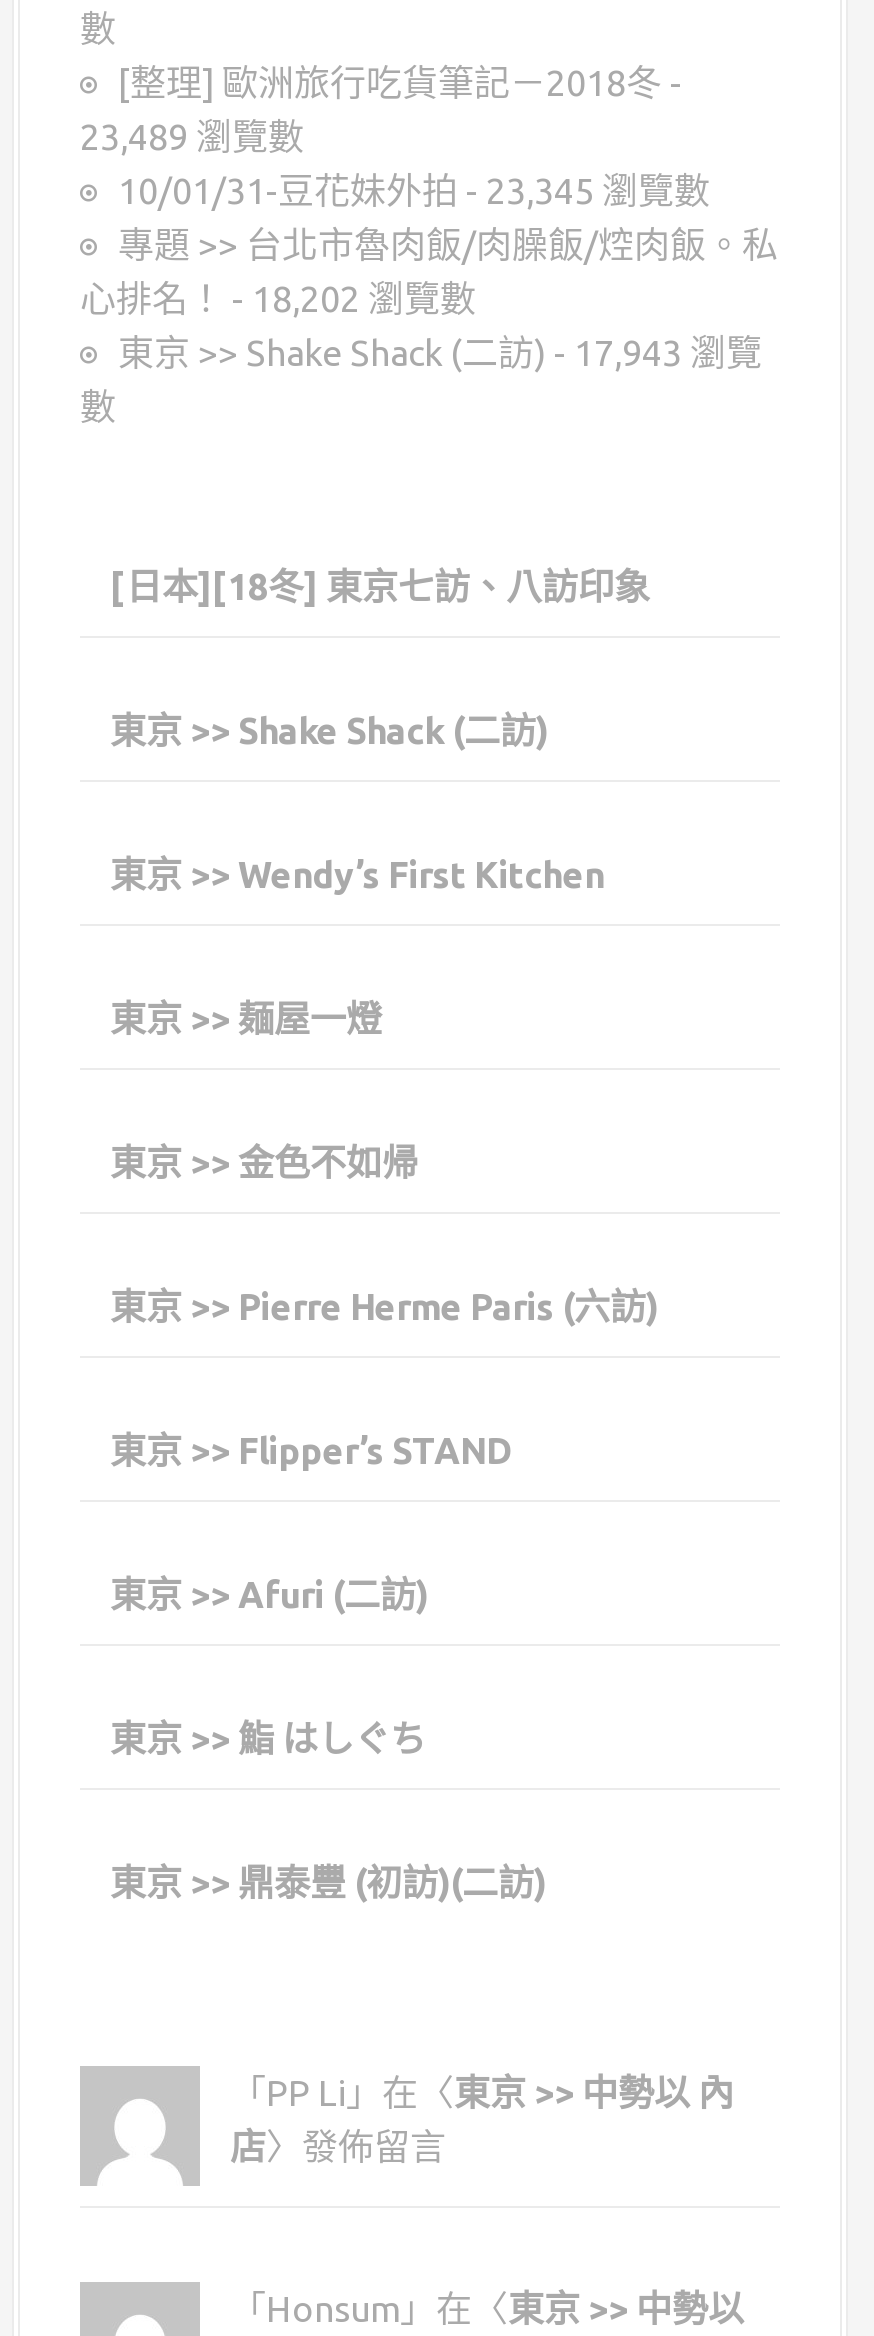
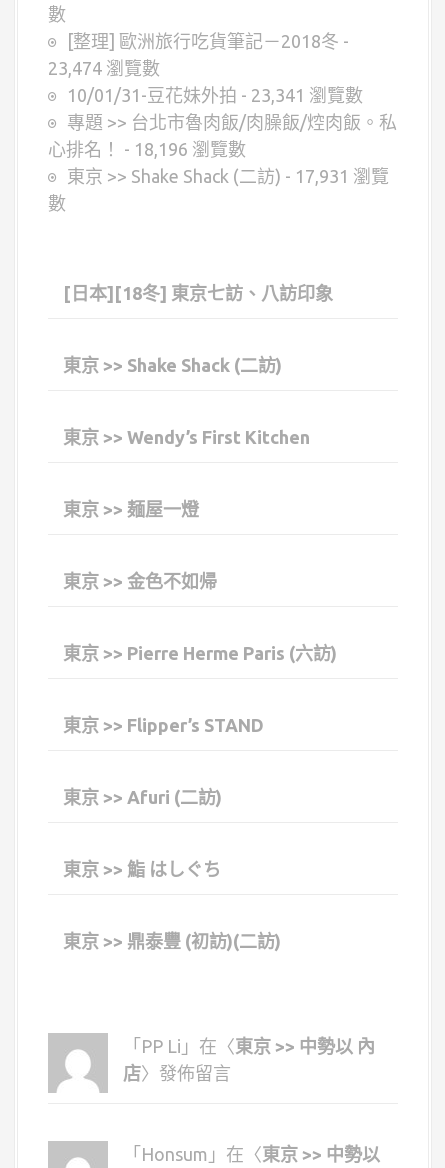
- 23,489 瀏覽數
+ 23,474 瀏覽數

- 10/01/31-豆花妹外拍- 23,345 瀏覽數
+ 10/01/31-豆花妹外拍- 23,341 瀏覽數

- 心排名！- 18,202 瀏覽數
+ 心排名！- 18,196 瀏覽數

- 東京 >> Shake Shack (二訪) - 17,943 瀏覽
+ 東京 >> Shake Shack (二訪) - 17,931 瀏覽
